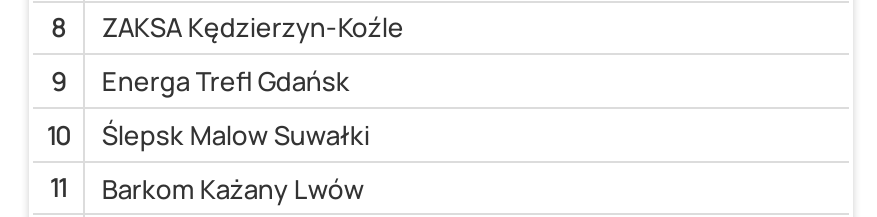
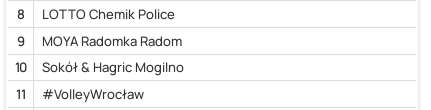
- ZAKSA Kędzierzyn-Koźle
+ LOTTO Chemik Police

- Energa Trefl Gdańsk
+ MOYA Radomka Radom

- Ślepsk Malow Suwałki
+ Sokół & Hagric Mogilno

- Barkom Każany Lwów
+ #VolleyWrocław
